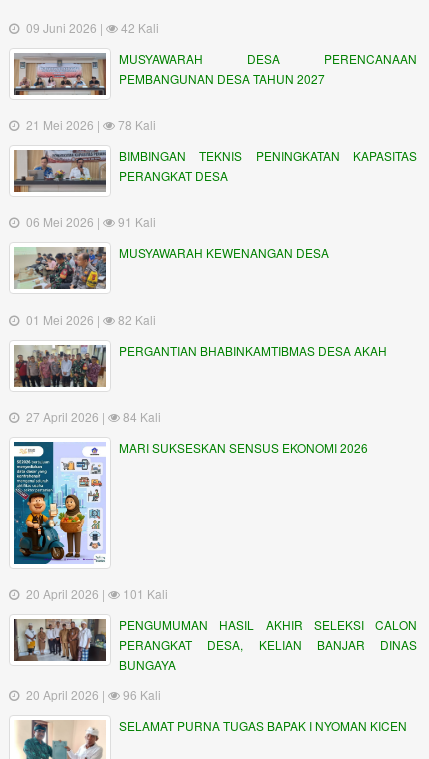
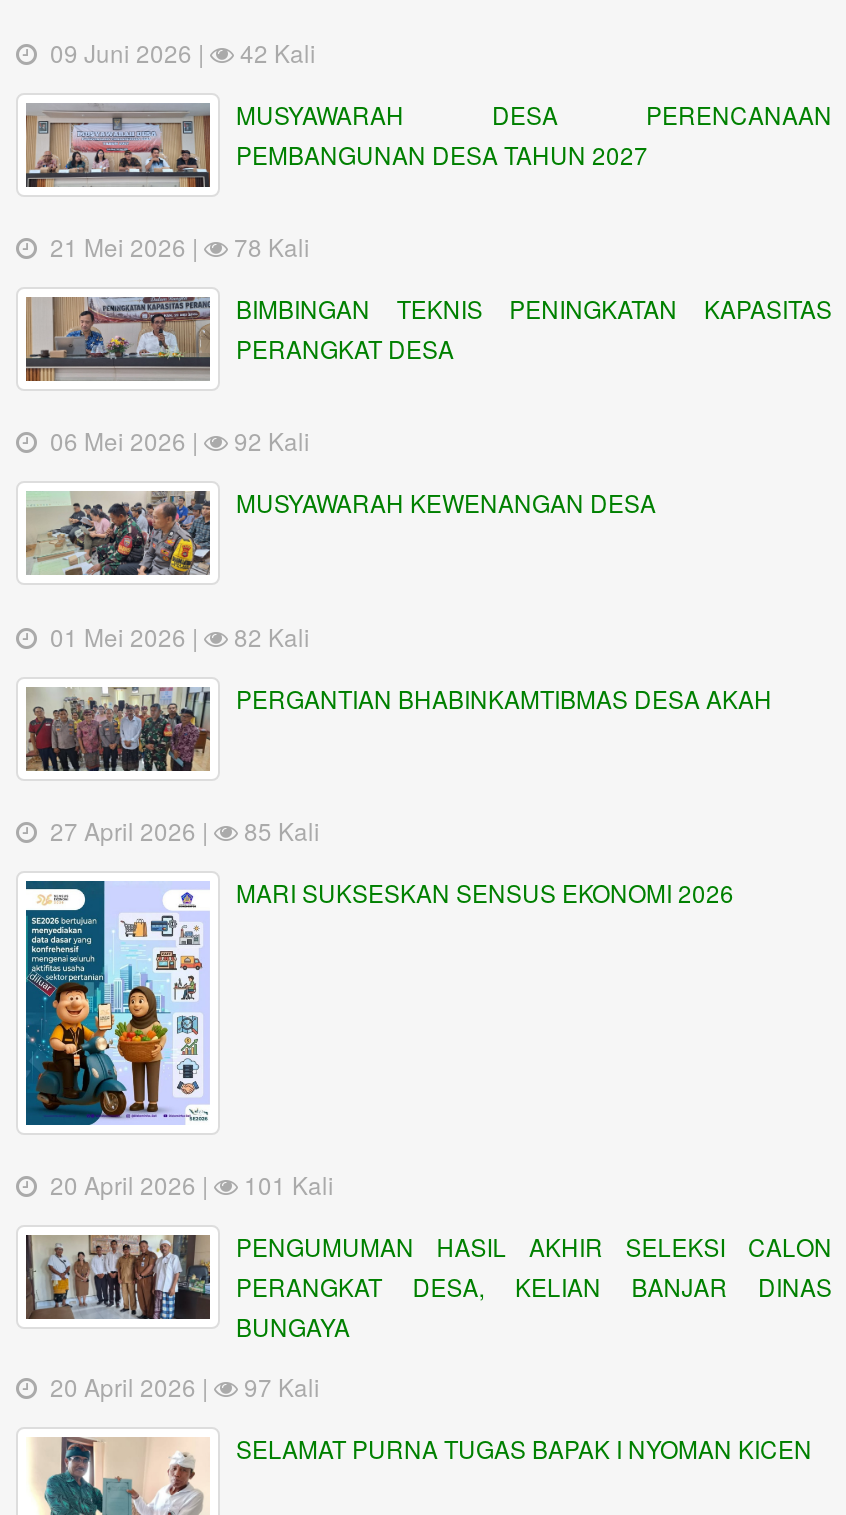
- 91 Kali
+ 92 Kali

- 84 Kali
+ 85 Kali

- 96 Kali
+ 97 Kali
